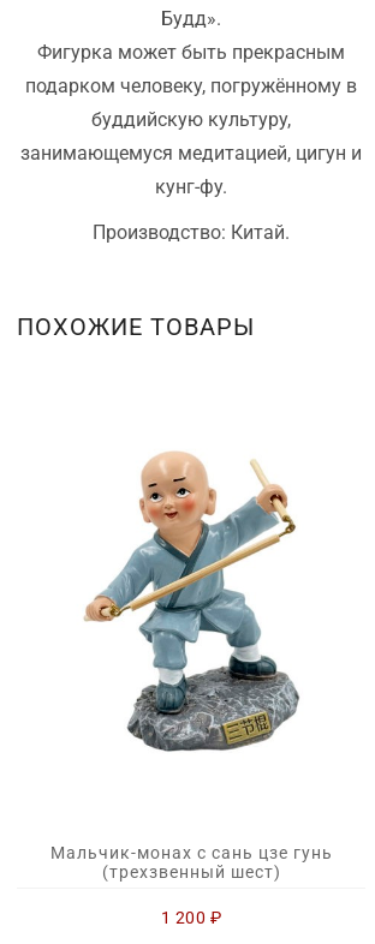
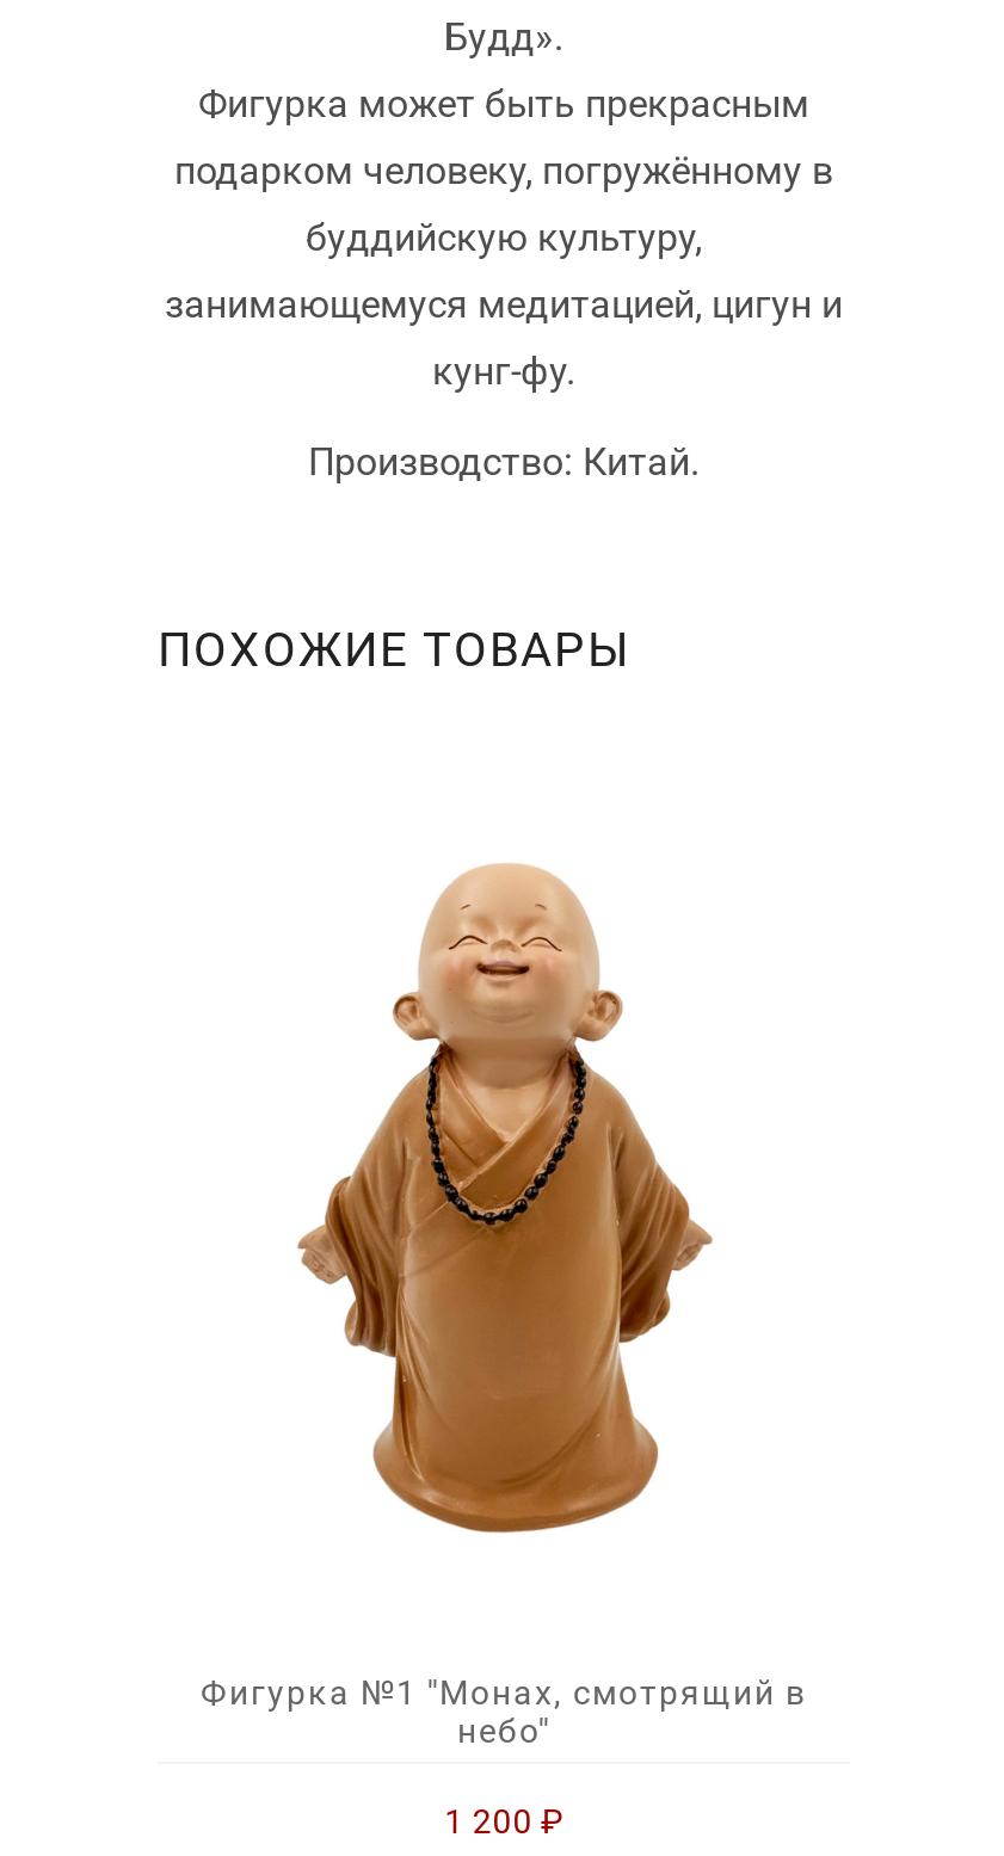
- [image]
+ [image]

- Мальчик-монах с сань цзе гунь
- (трехзвенный шест)
+ Фигурка №1 ''Монах, смотрящий в
+ небо''
